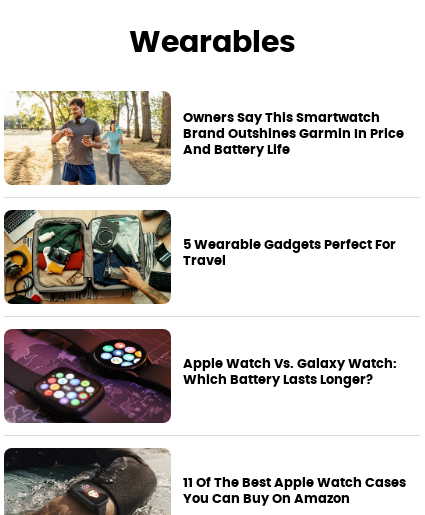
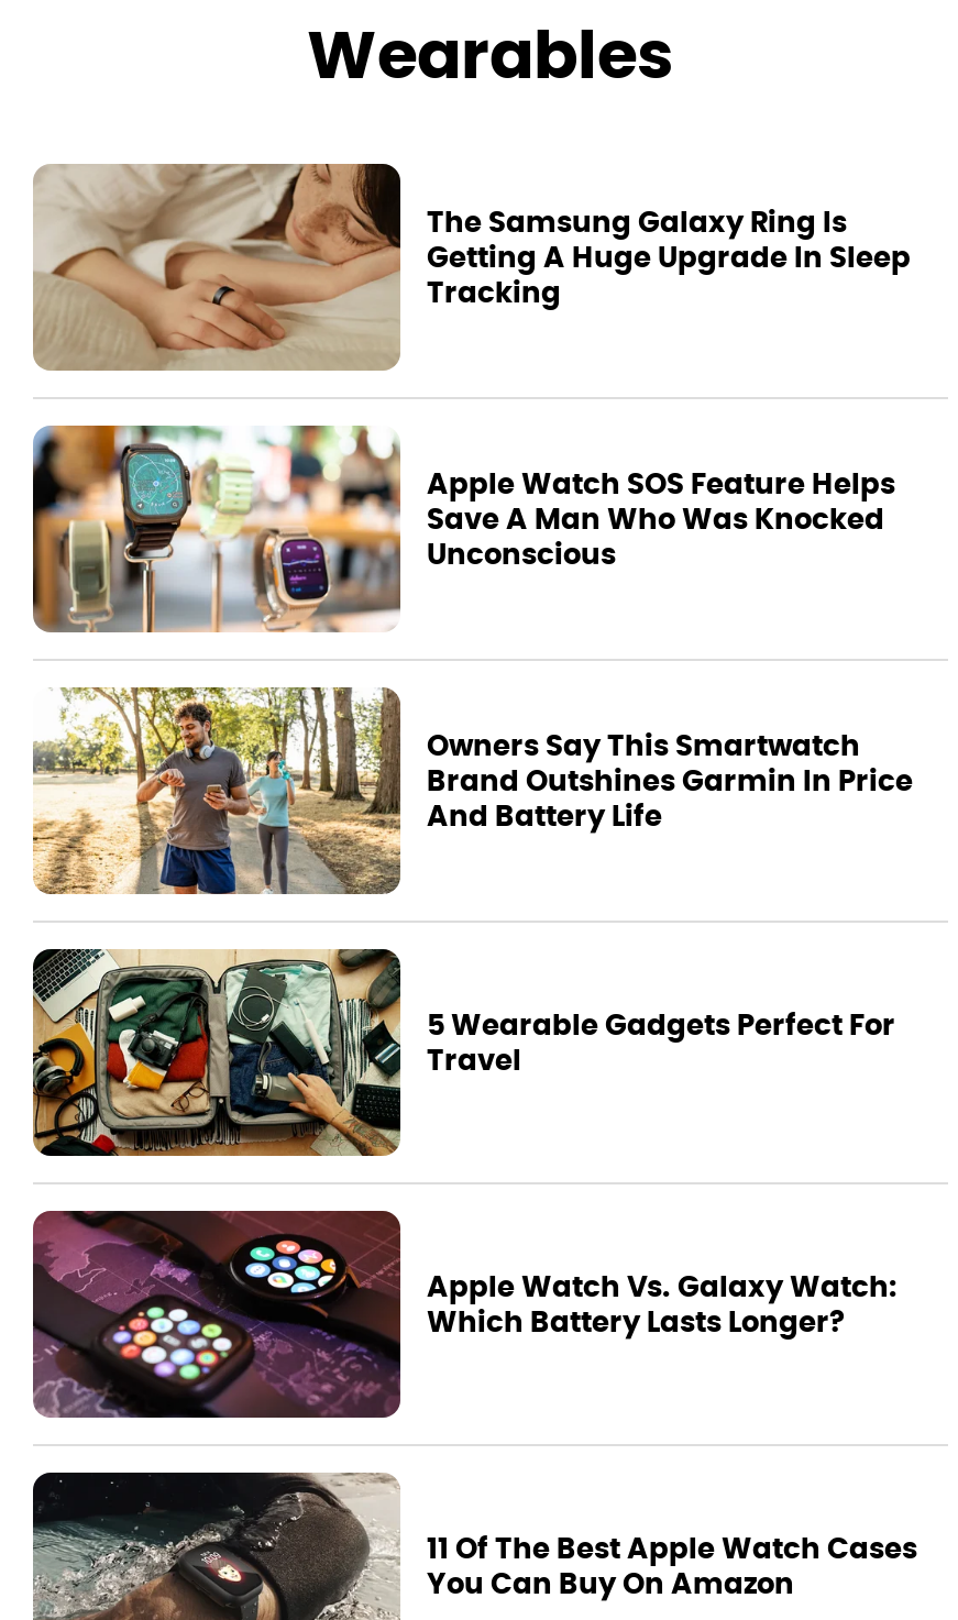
+ [image]
+ Apple Watch SOS Feature Helps
+ Save A Man Who Was Knocked
+ Unconscious

+ [image]
+ The Samsung Galaxy Ring Is
+ Getting A Huge Upgrade In Sleep
+ Tracking
